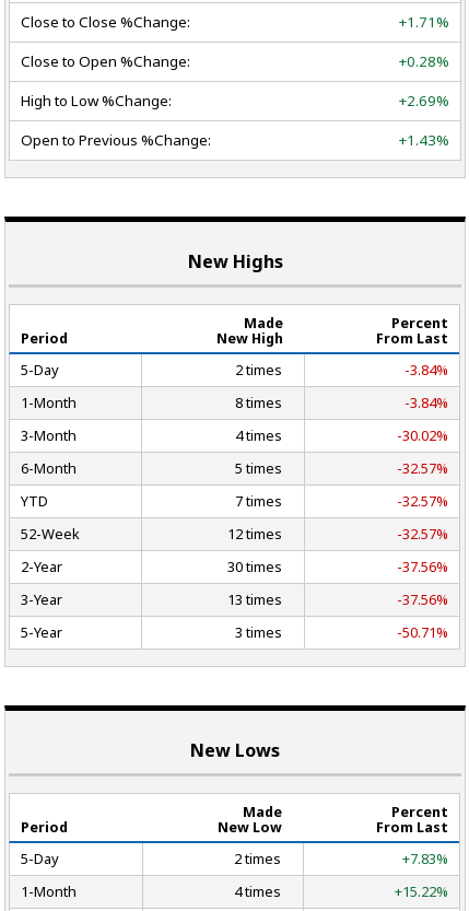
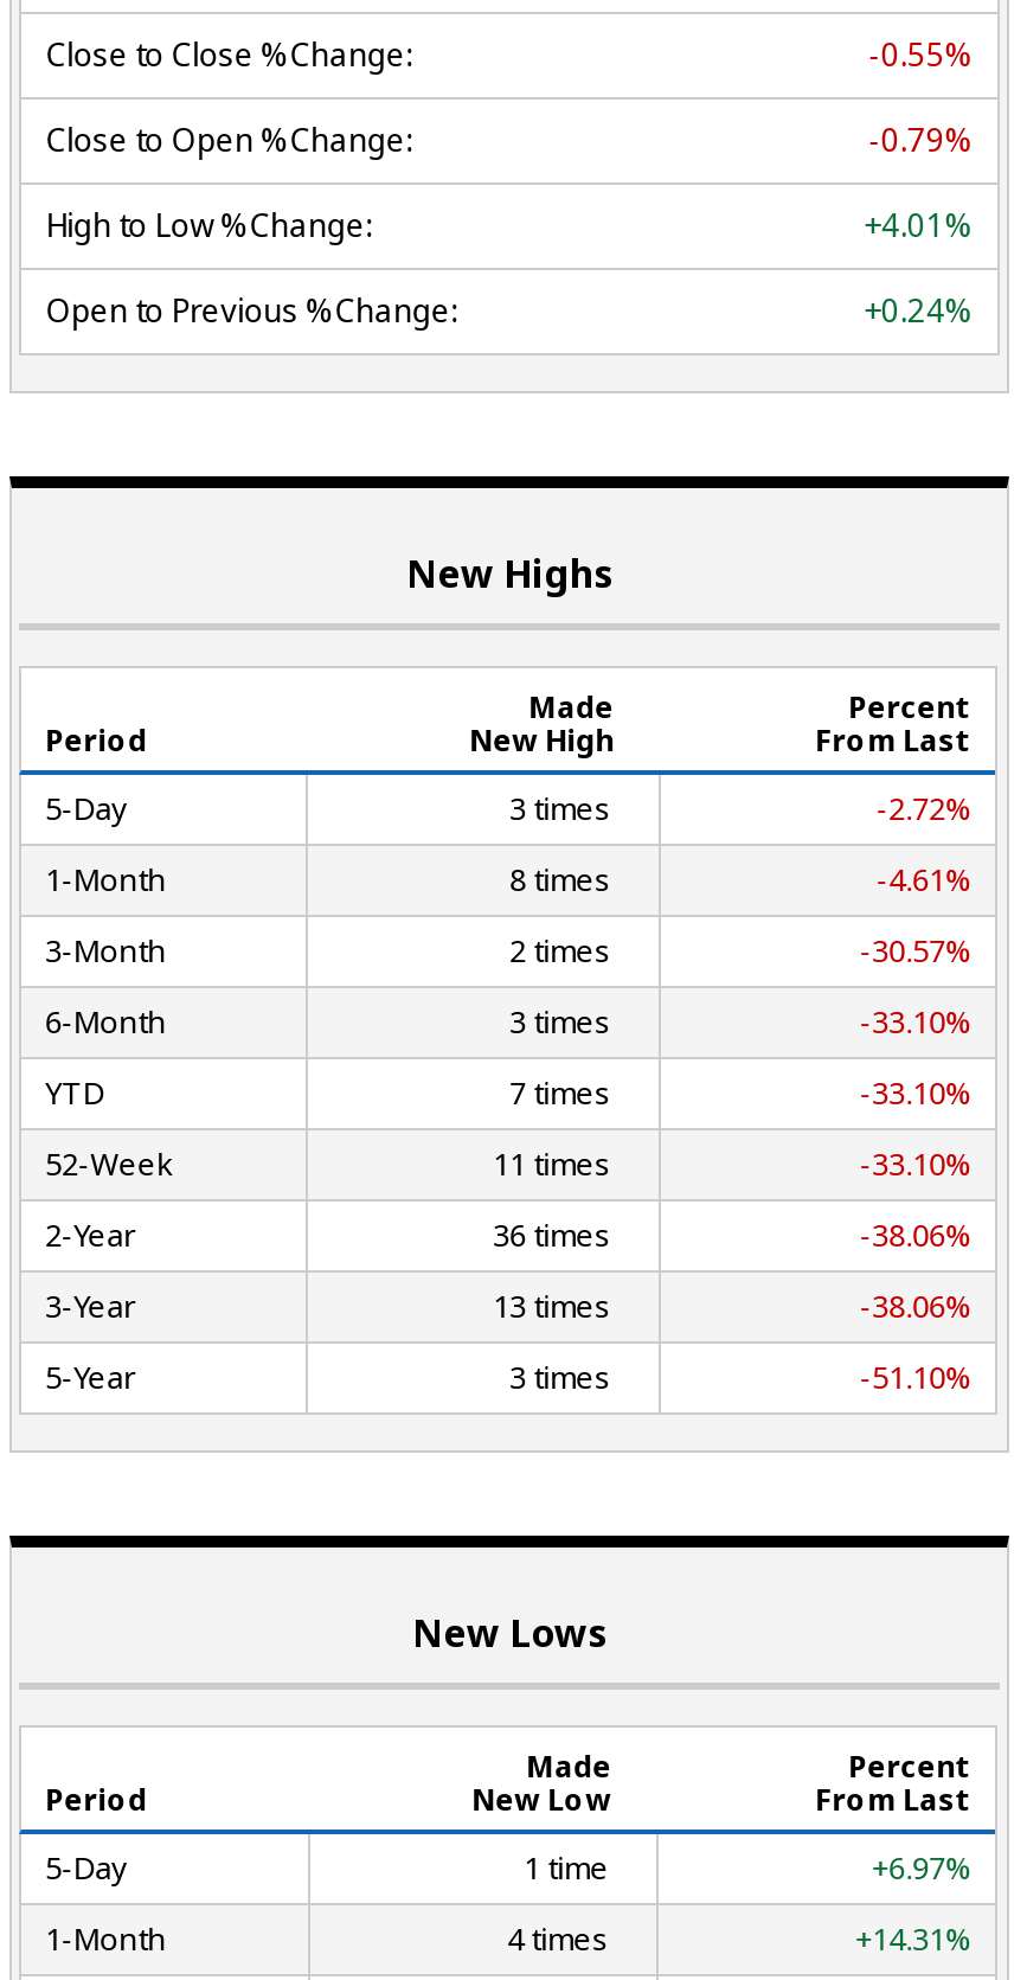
- +1.71%
+ -0.55%

- +0.28%
+ -0.79%

- +2.69%
+ +4.01%

- +1.43%
+ +0.24%

- 2 times
+ 3 times

- -3.84%
+ -2.72%

- -3.84%
+ -4.61%

- 4 times
+ 2 times

- -30.02%
+ -30.57%

- 5 times
+ 3 times

- -32.57%
+ -33.10%

- -32.57%
+ -33.10%

- 12 times
+ 11 times

- -32.57%
+ -33.10%

- 30 times
+ 36 times

- -37.56%
+ -38.06%

- -37.56%
+ -38.06%

- -50.71%
+ -51.10%

- 2 times
- +7.83%
+ 1 time
+ +6.97%

- +15.22%
+ +14.31%
